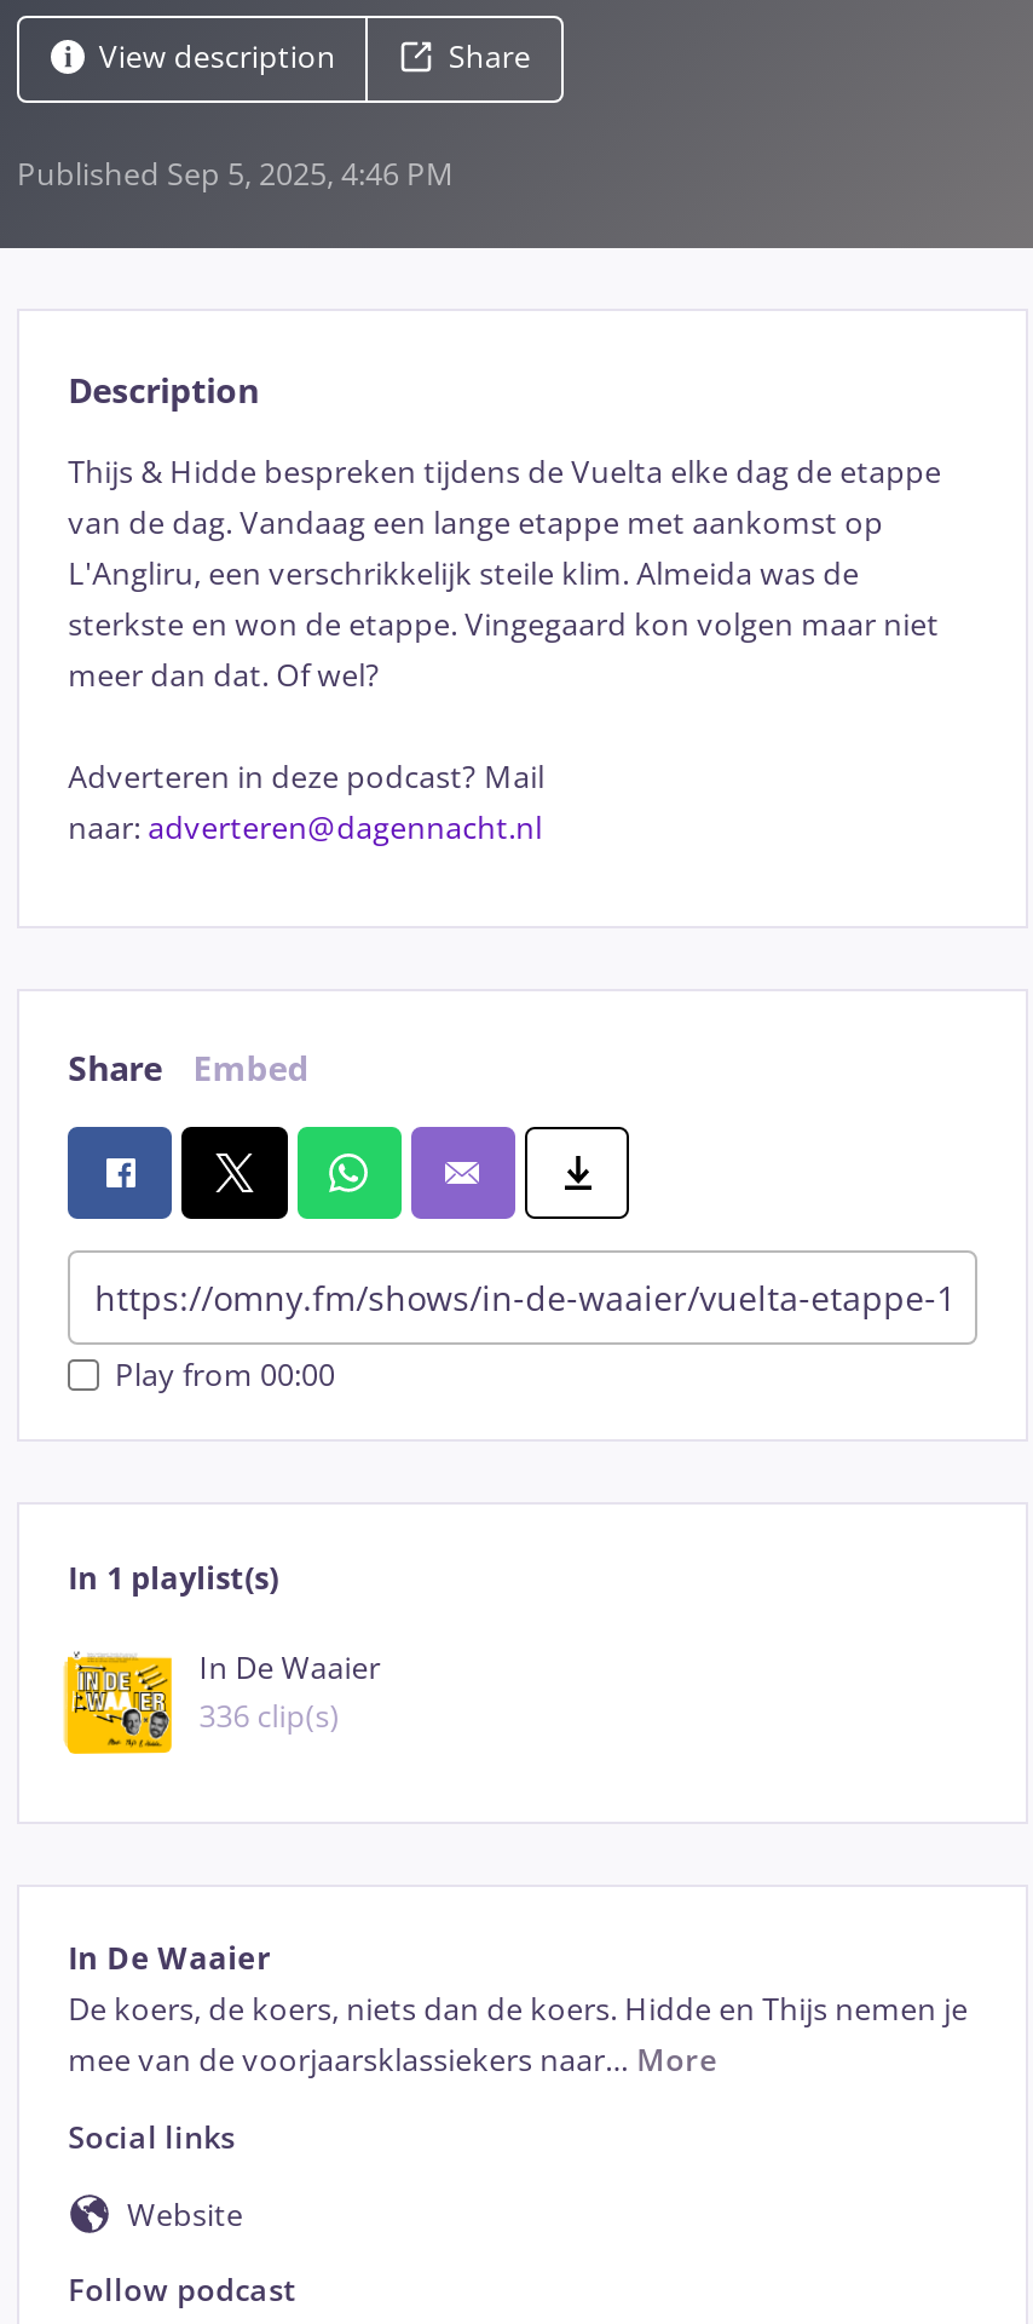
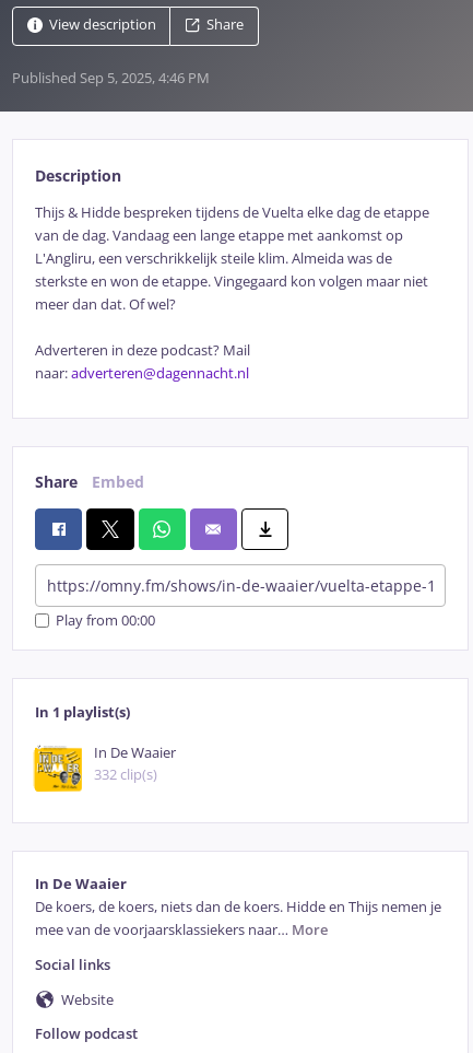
- 336 clip(s)
+ 332 clip(s)
